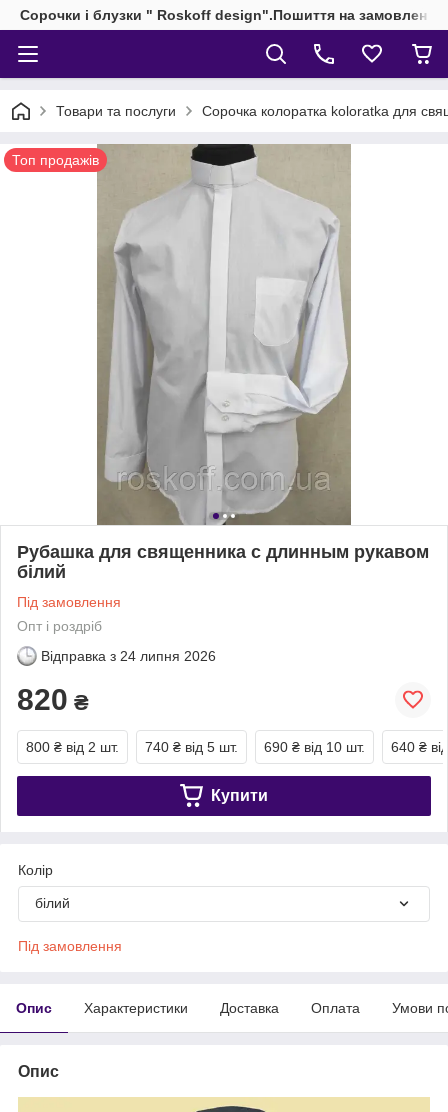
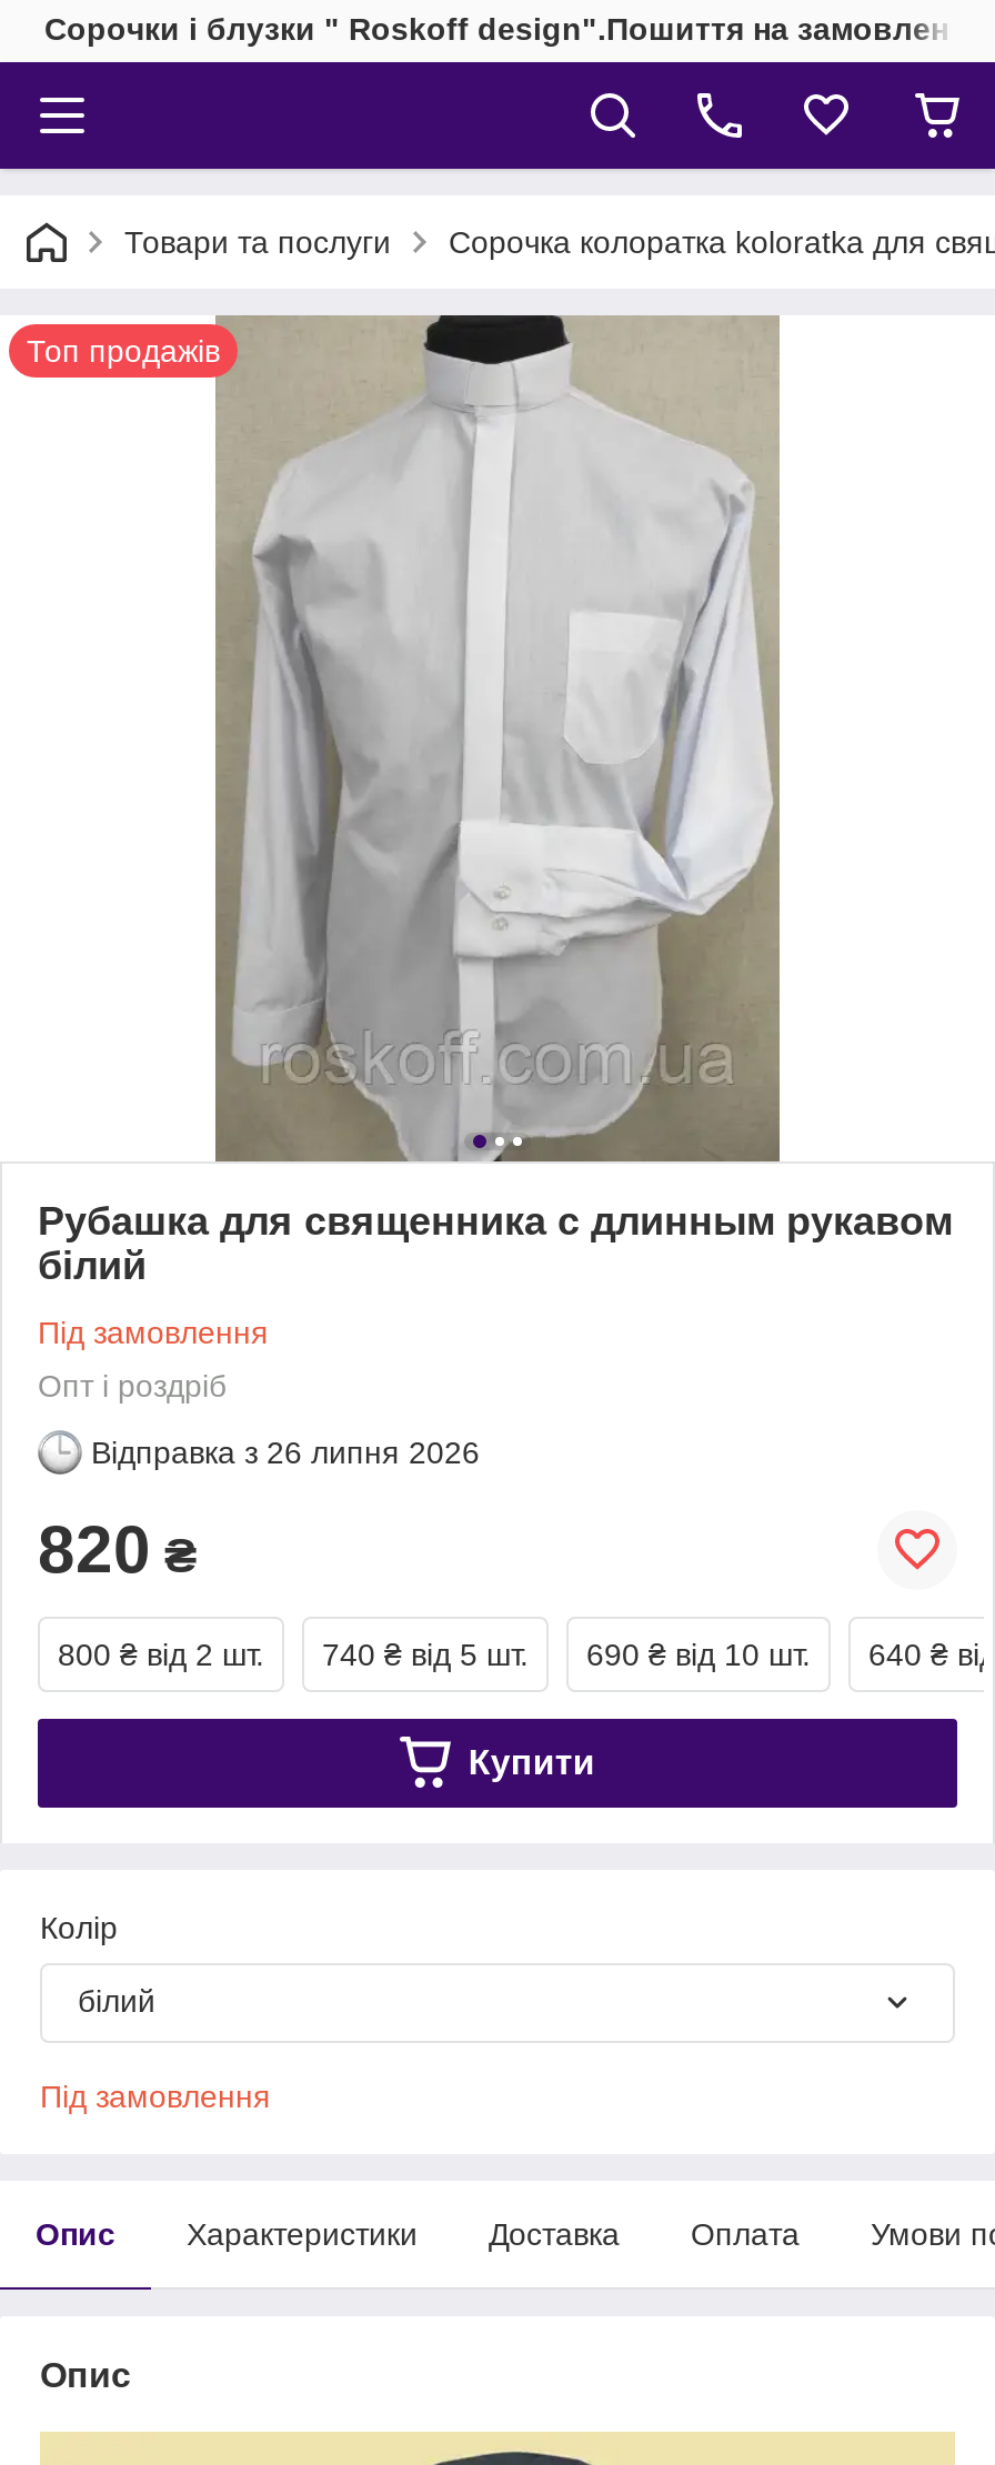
- Відправка з 24 липня 2026
+ Відправка з 26 липня 2026
